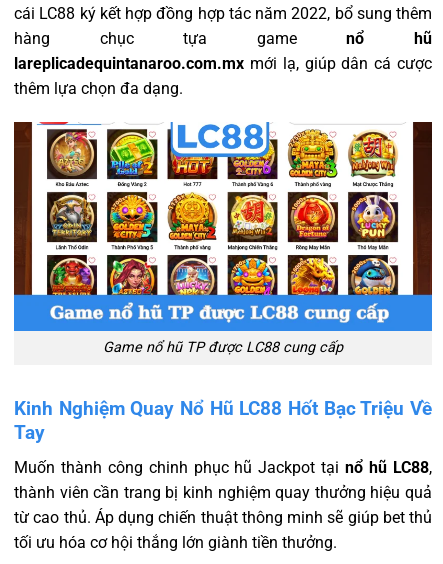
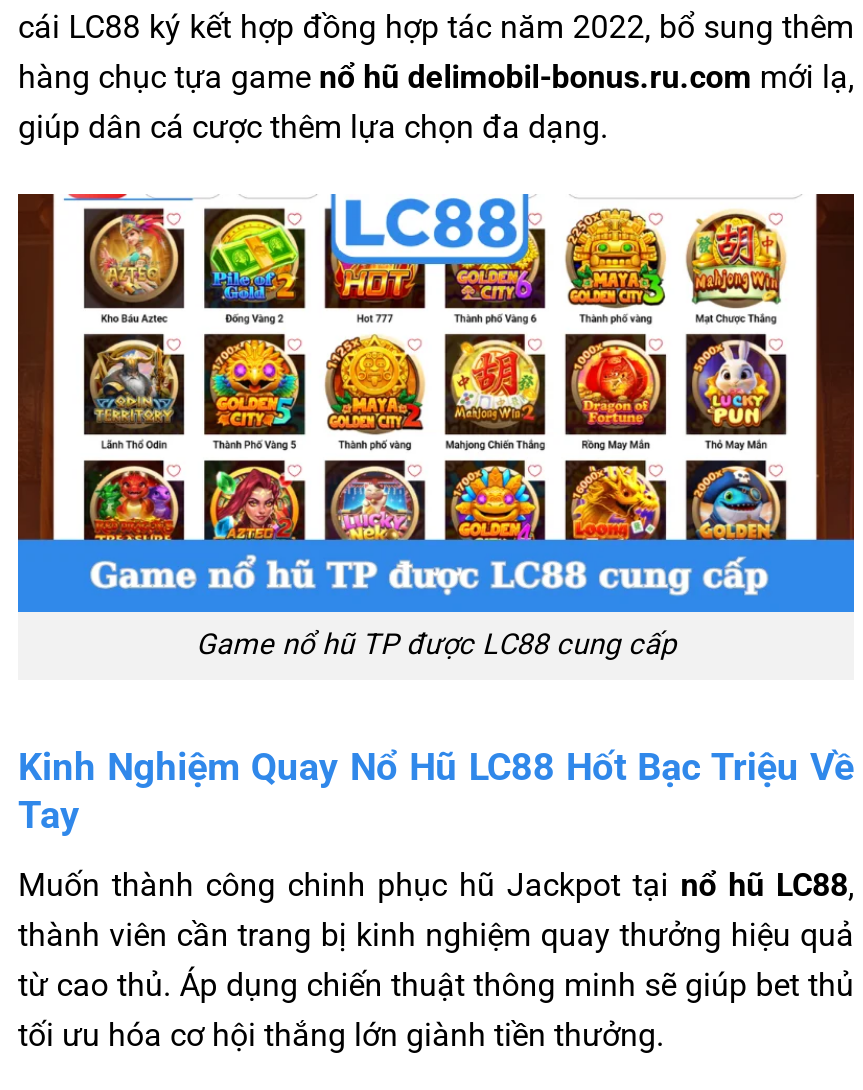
- hàng chục tựa game nổ hũ
- lareplicadequintanaroo.com.mx mới lạ, giúp dân cá cược
- thêm lựa chọn đa dạng.
+ hàng chục tựa game nổ hũ delimobil-bonus.ru.com mới lạ,
+ giúp dân cá cược thêm lựa chọn đa dạng.
